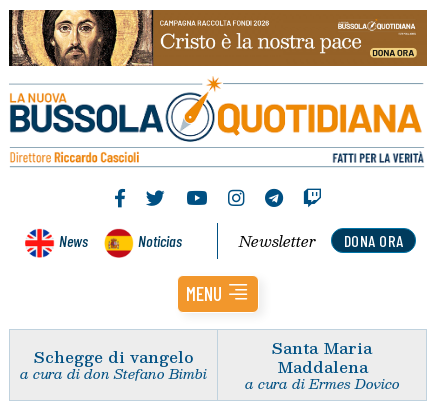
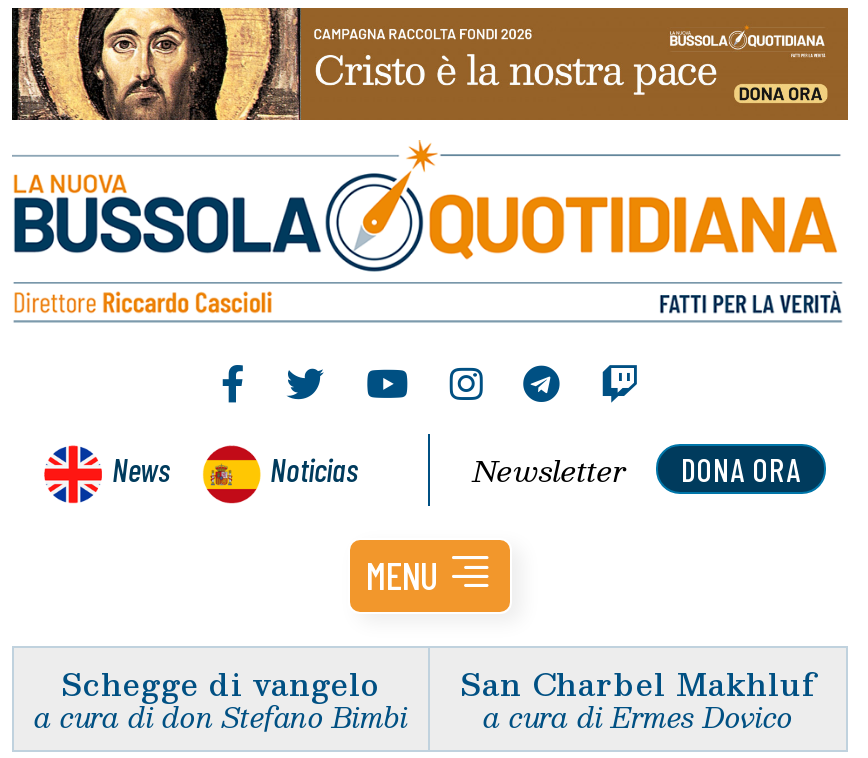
- Santa Maria
- Maddalena
+ San Charbel Makhluf
